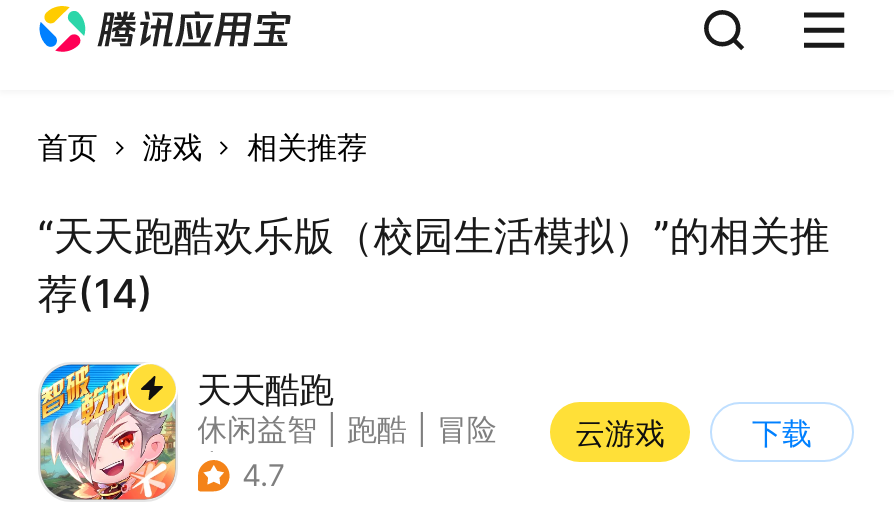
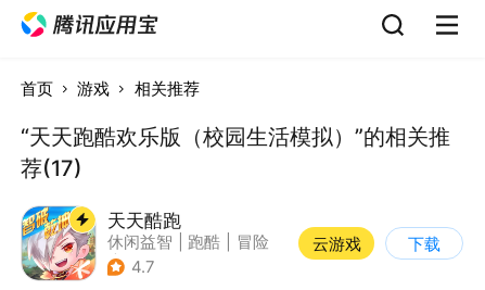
- 荐(14)
+ 荐(17)
